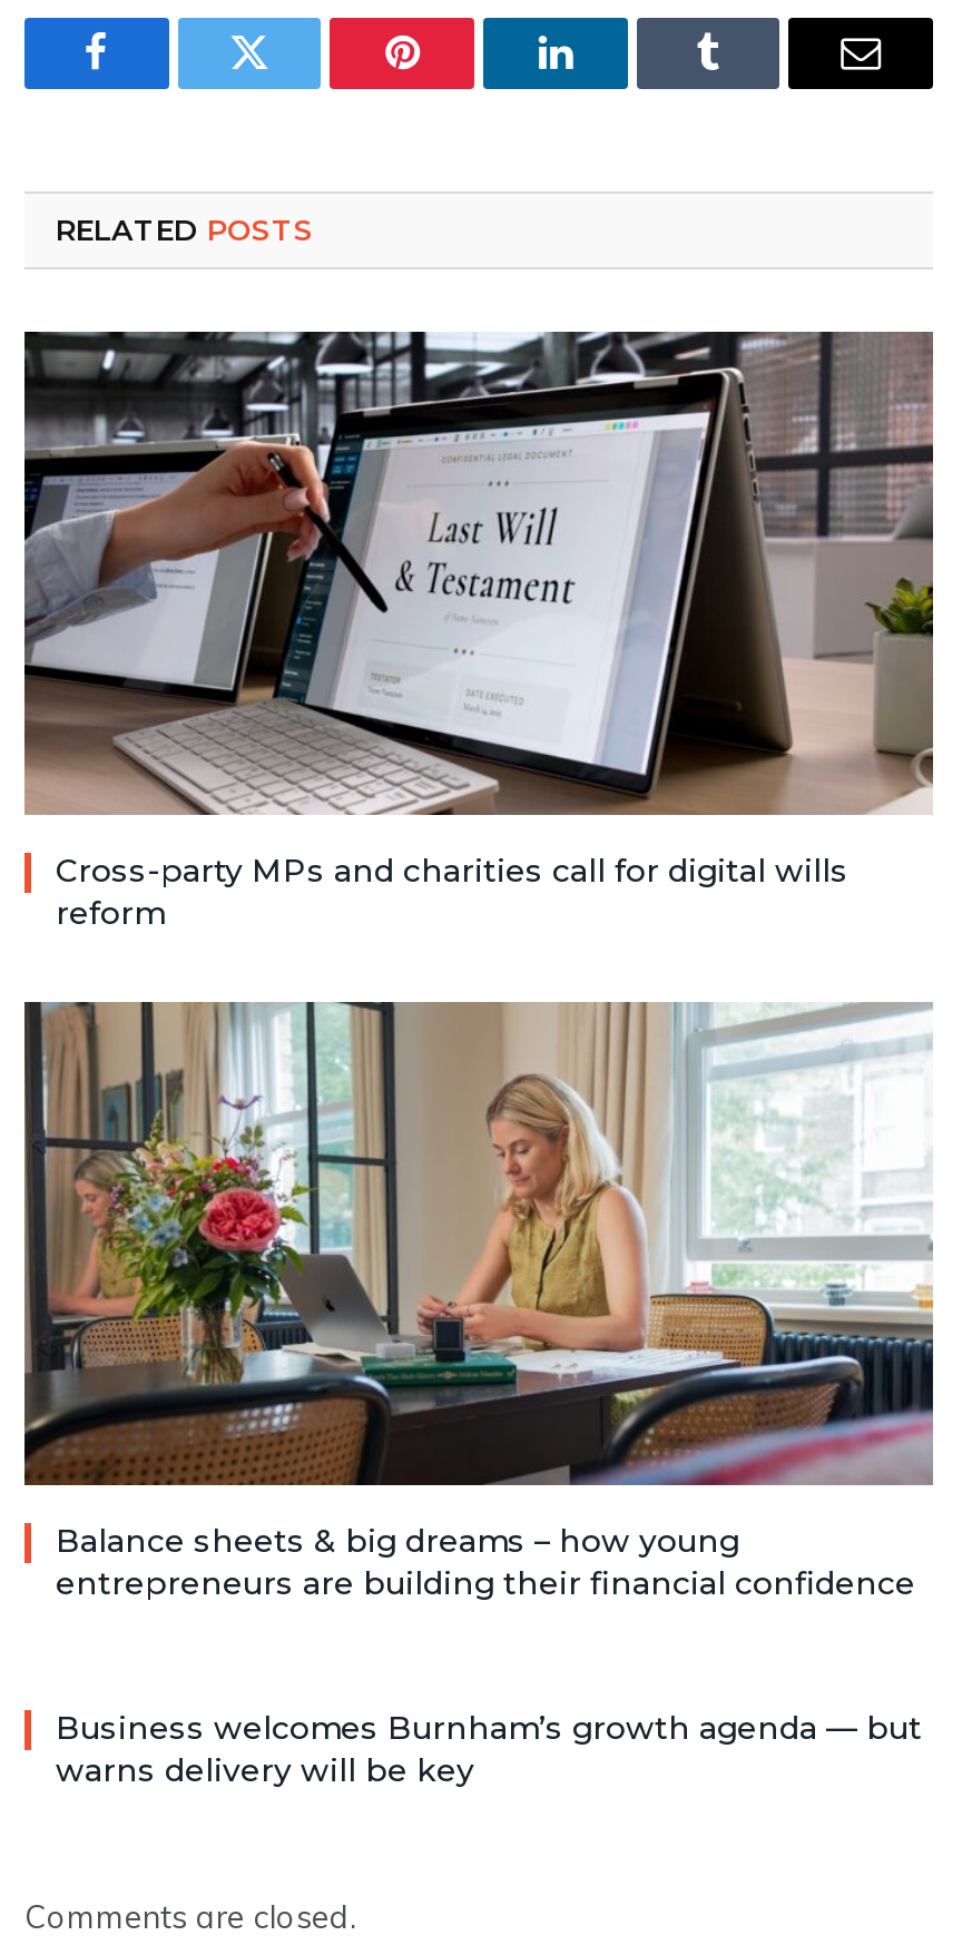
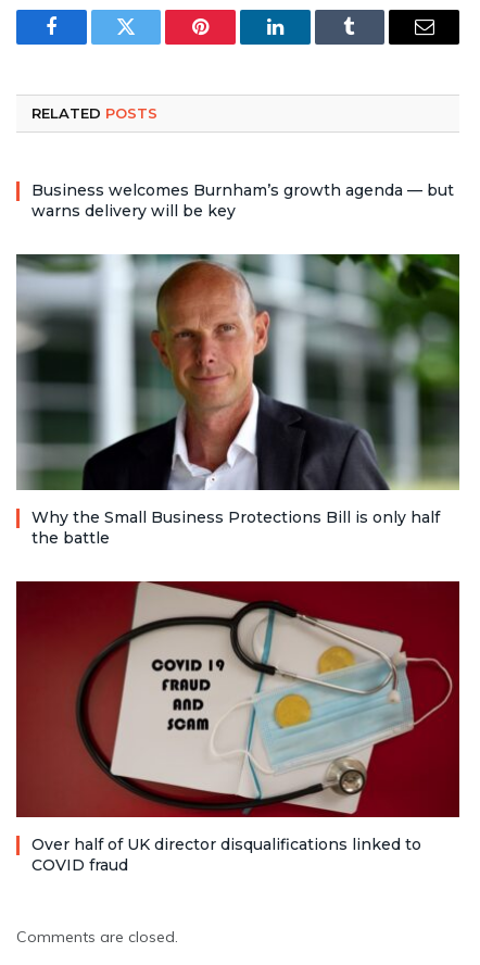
- [image]
+ [image]

- Cross-party MPs and charities call for digital wills
- reform

- [image]
+ [image]

- Balance sheets & big dreams – how young
- entrepreneurs are building their financial confidence

moved up: Business welcomes Burnham’s growth agenda — but | warns delivery will be key

+ Why the Small Business Protections Bill is only half
+ the battle

+ Over half of UK director disqualifications linked to
+ COVID fraud
